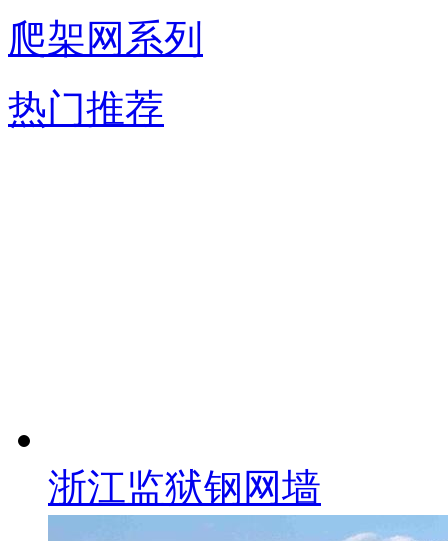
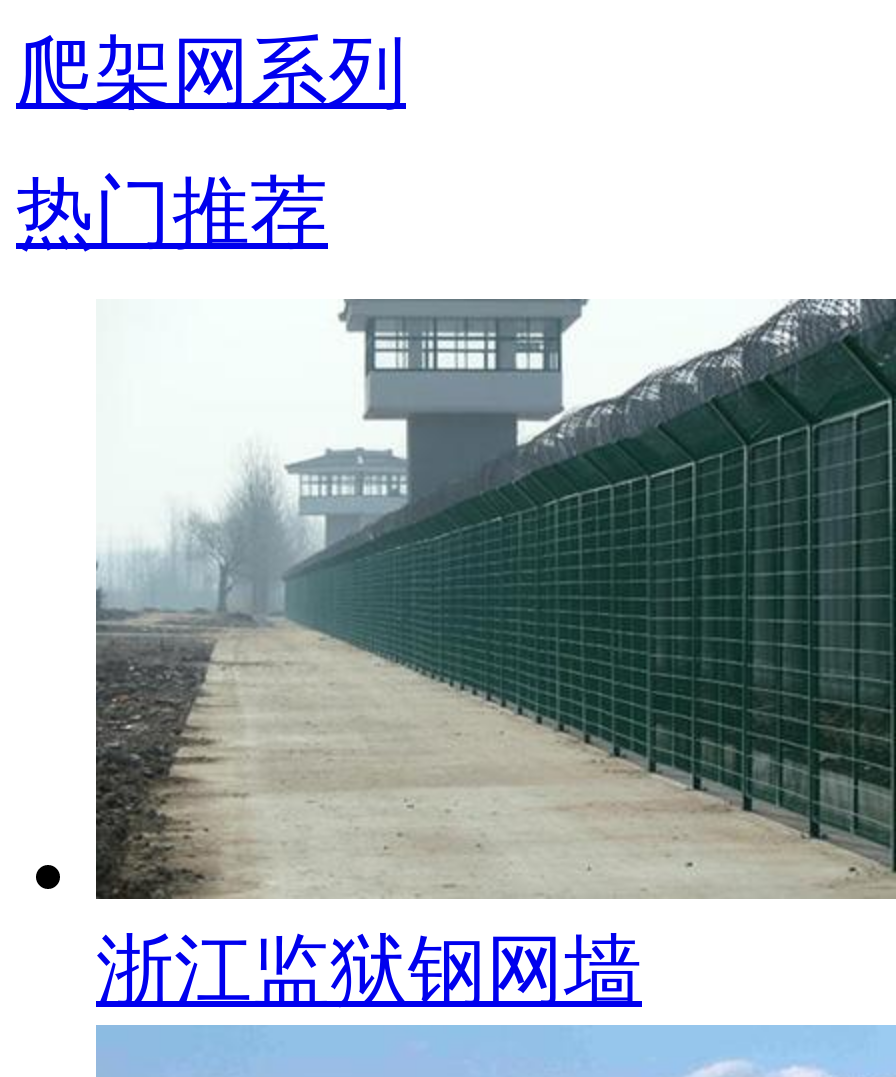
+ [image]
